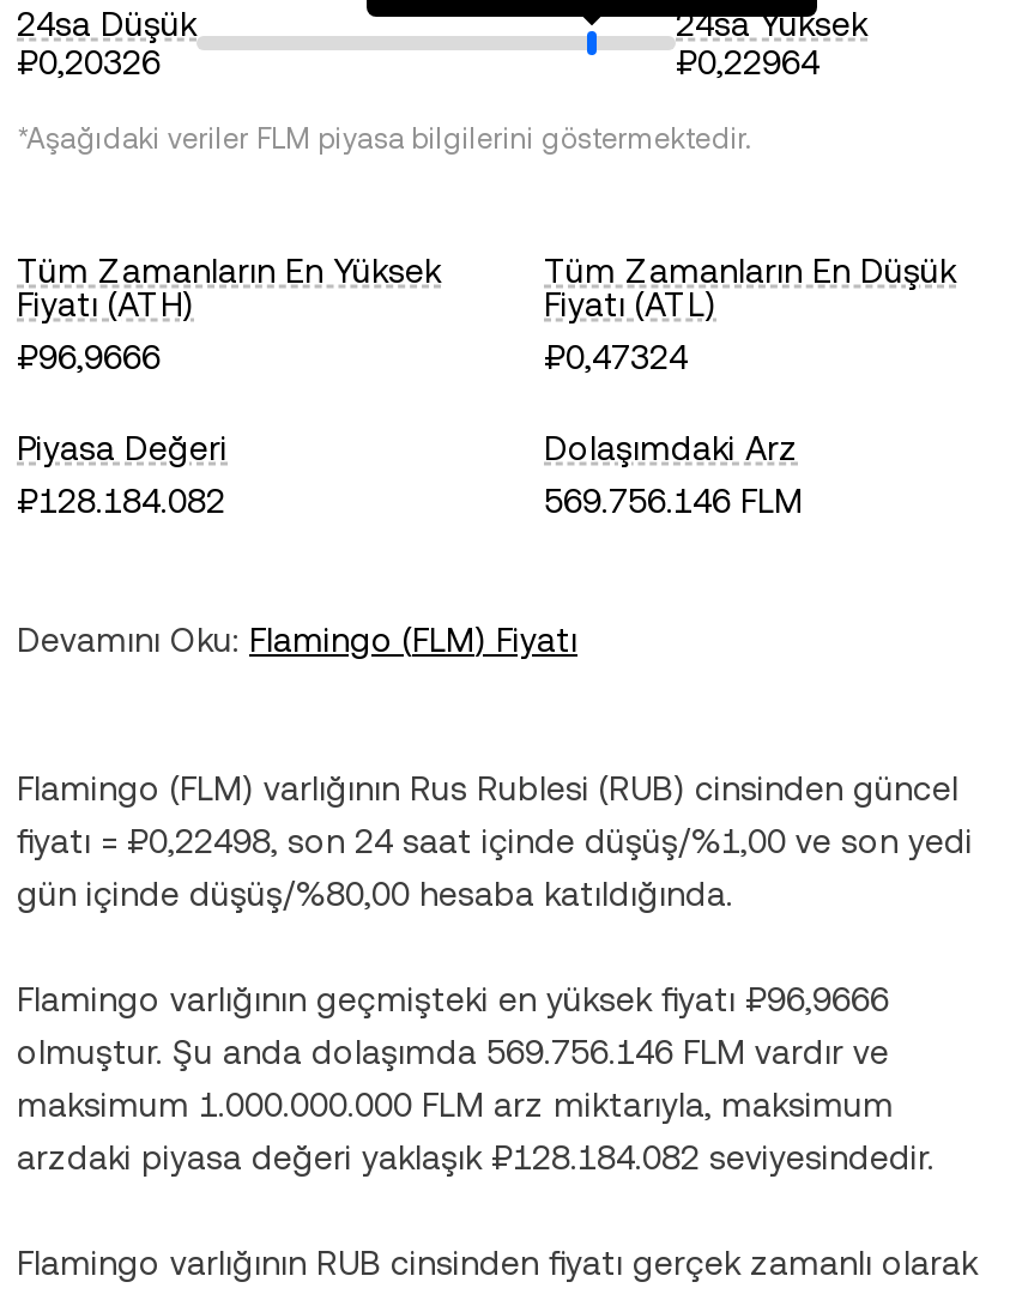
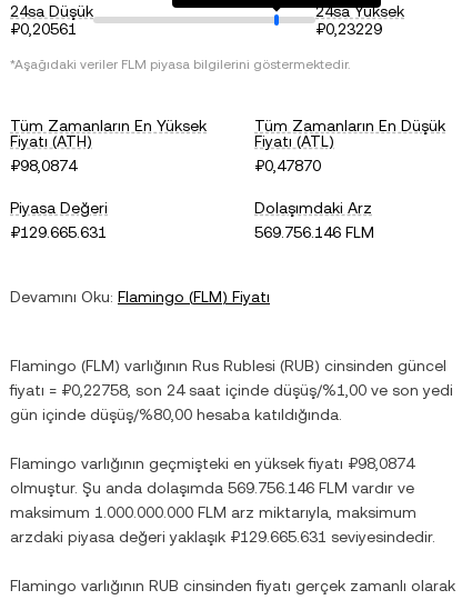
- ₽0,20326
+ ₽0,20561

- ₽0,22964
+ ₽0,23229

- ₽96,9666
+ ₽98,0874

- ₽0,47324
+ ₽0,47870

- ₽128.184.082
+ ₽129.665.631

- fiyatı = ₽0,22498, son 24 saat içinde düşüş/%1,00 ve son yedi
+ fiyatı = ₽0,22758, son 24 saat içinde düşüş/%1,00 ve son yedi

- Flamingo varlığının geçmişteki en yüksek fiyatı ₽96,9666
+ Flamingo varlığının geçmişteki en yüksek fiyatı ₽98,0874

- arzdaki piyasa değeri yaklaşık ₽128.184.082 seviyesindedir.
+ arzdaki piyasa değeri yaklaşık ₽129.665.631 seviyesindedir.
